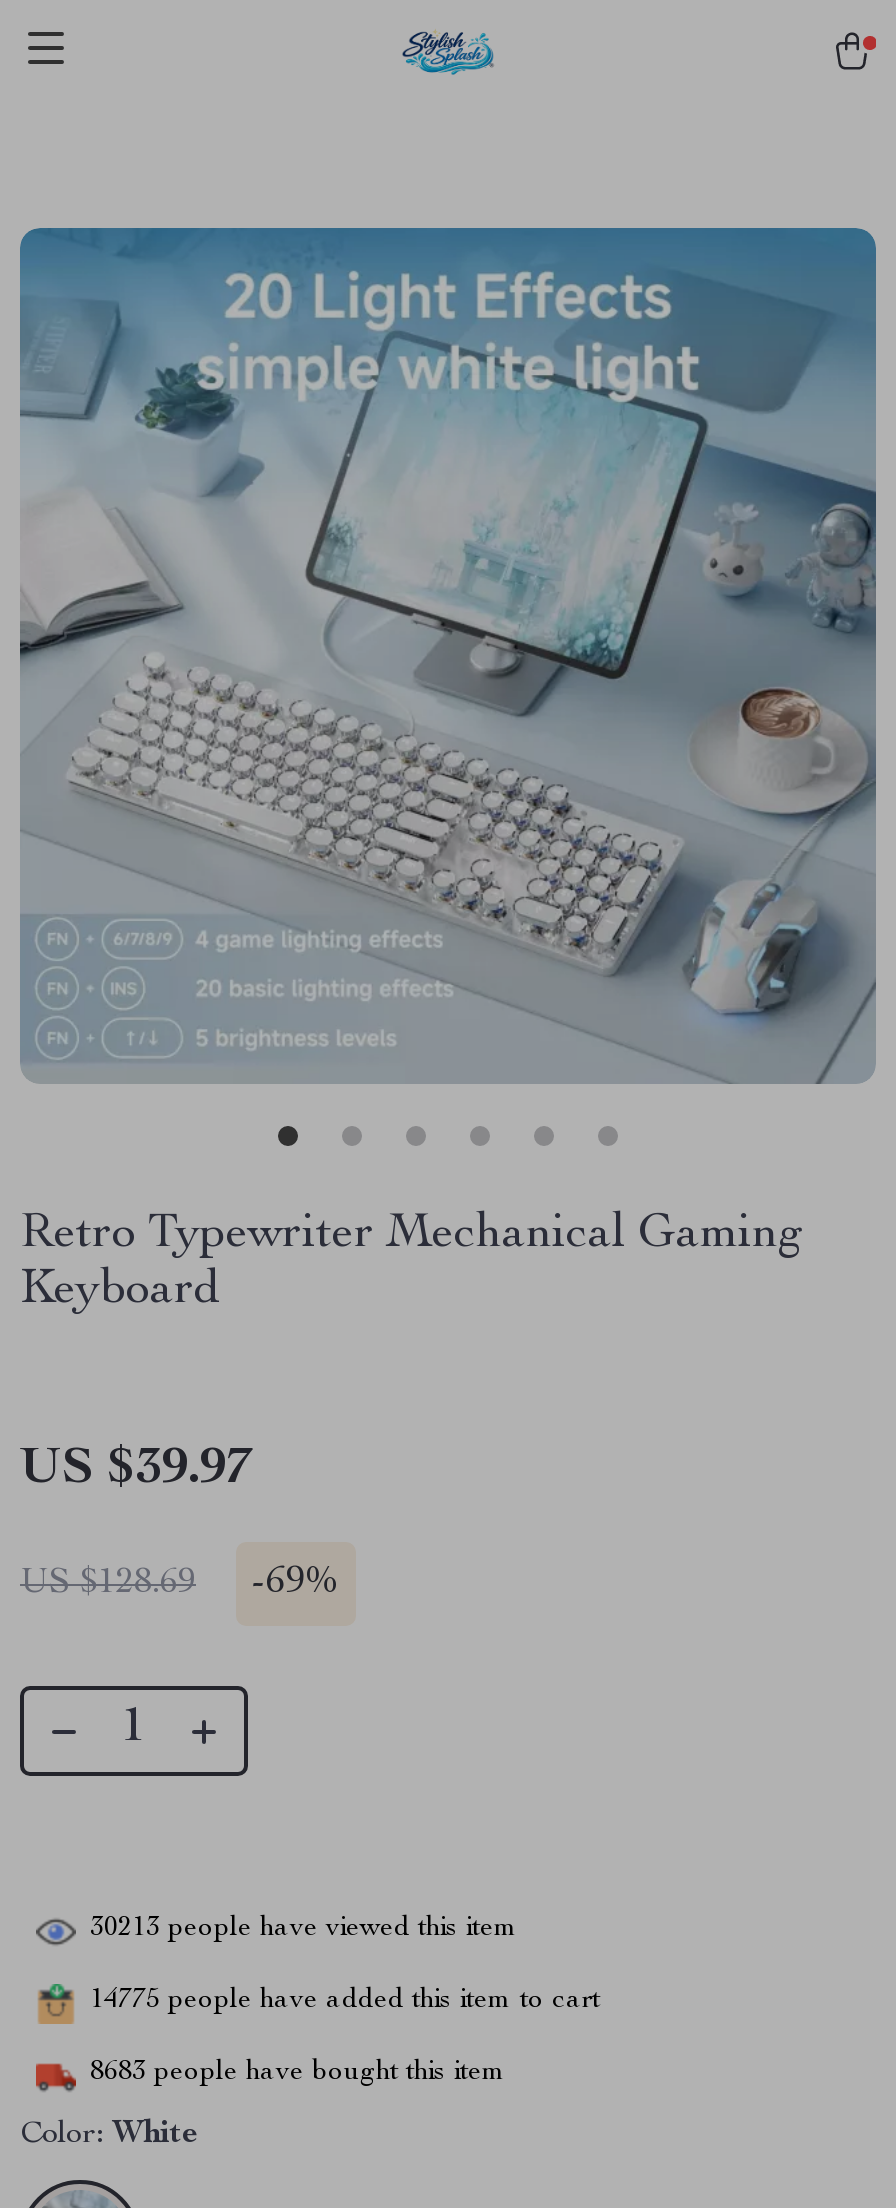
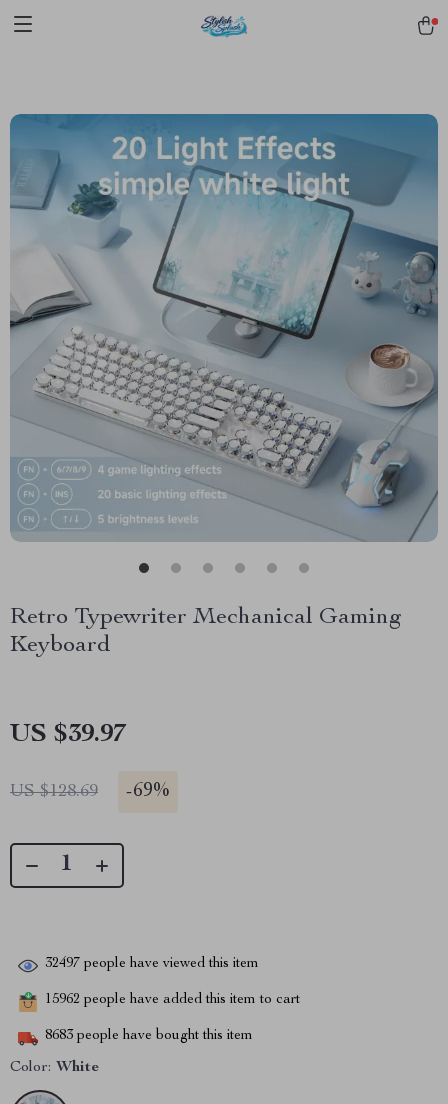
- 30213 people have viewed this item
+ 32497 people have viewed this item

- 14775 people have added this item to cart
+ 15962 people have added this item to cart
